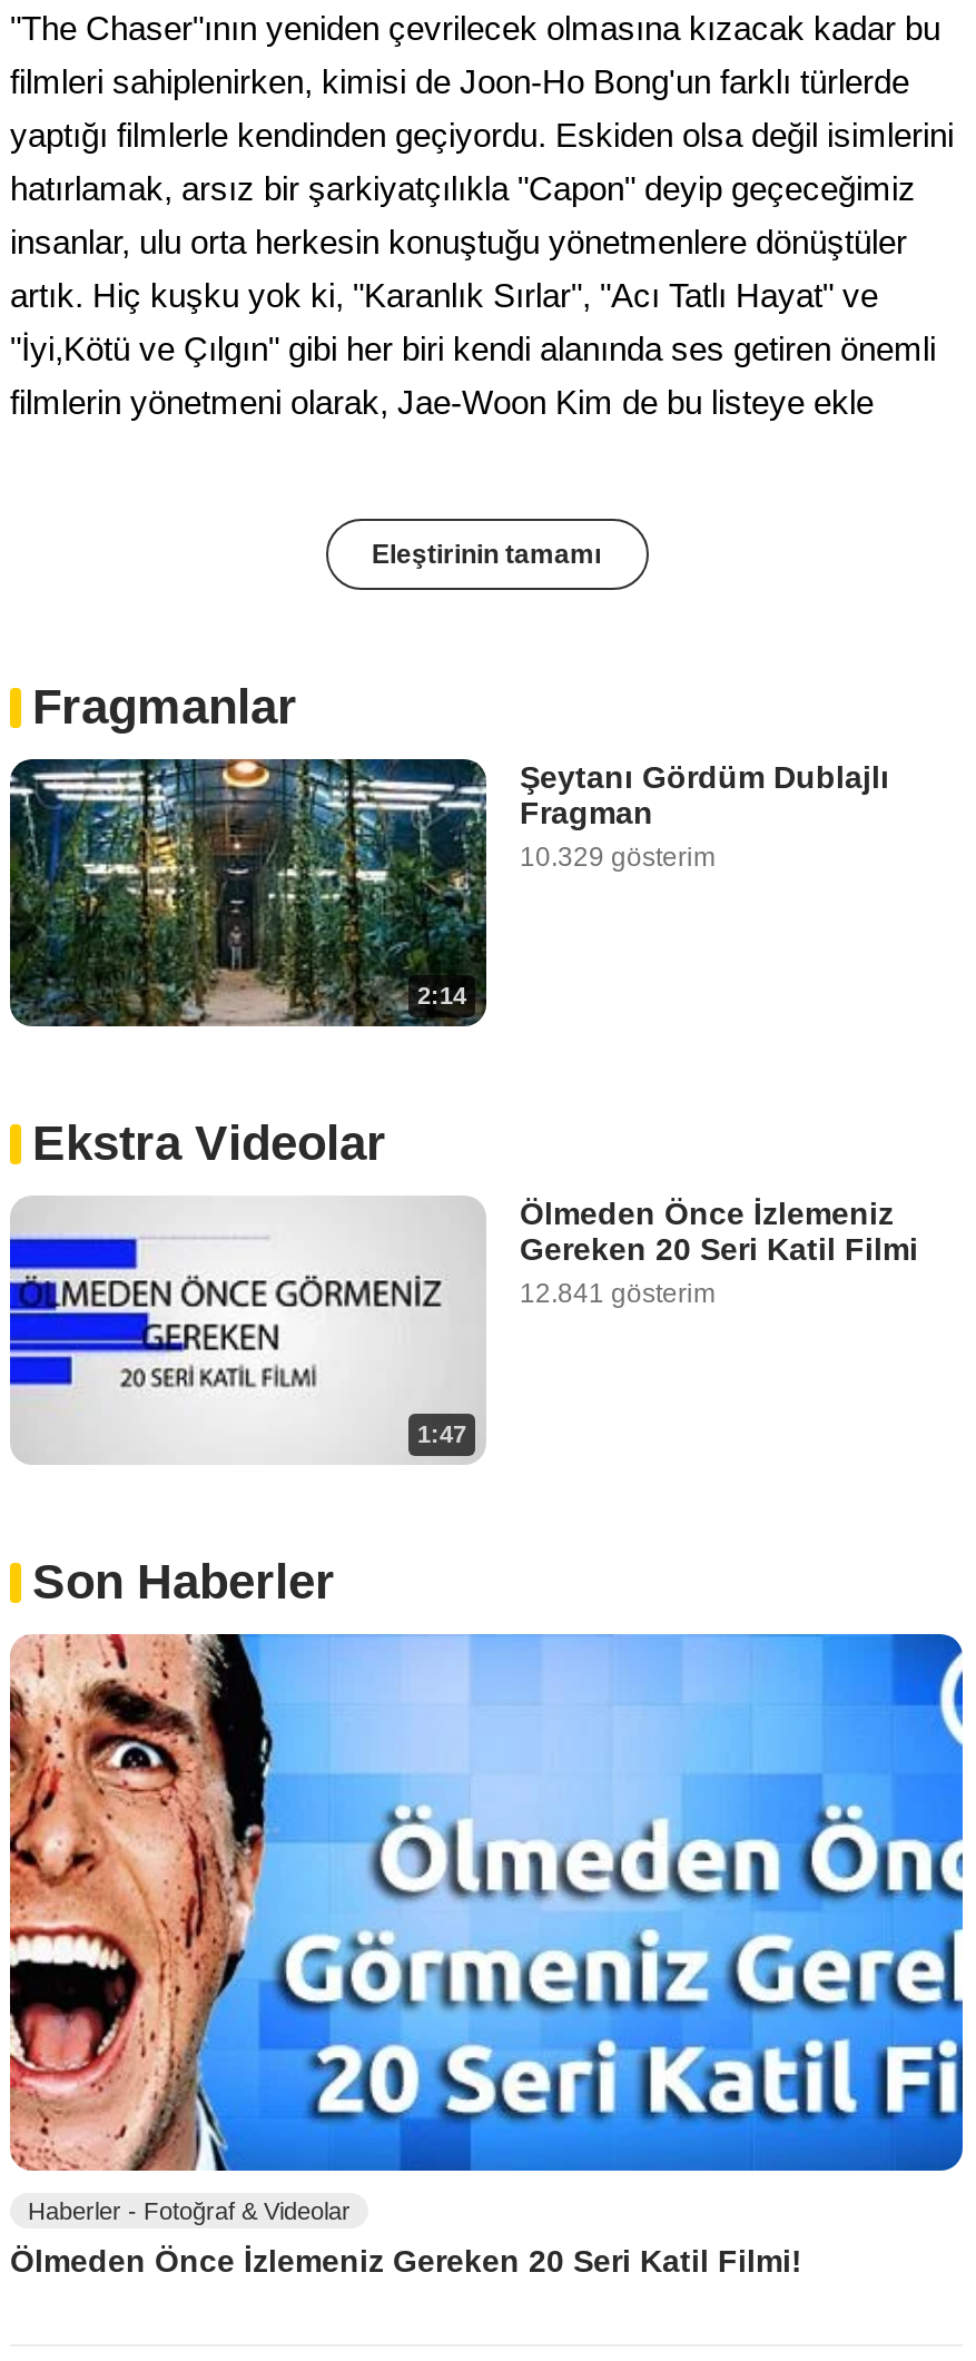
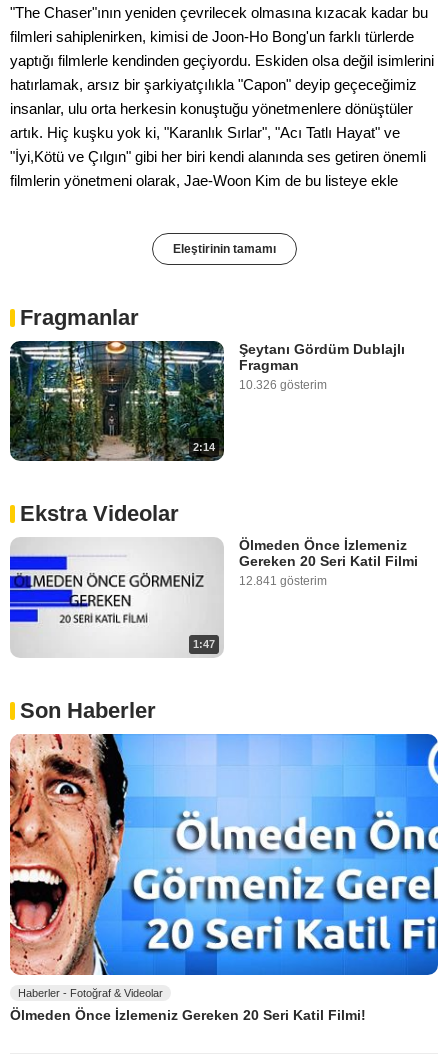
- 10.329 gösterim
+ 10.326 gösterim
